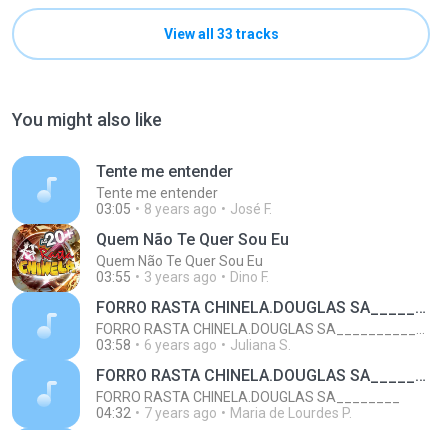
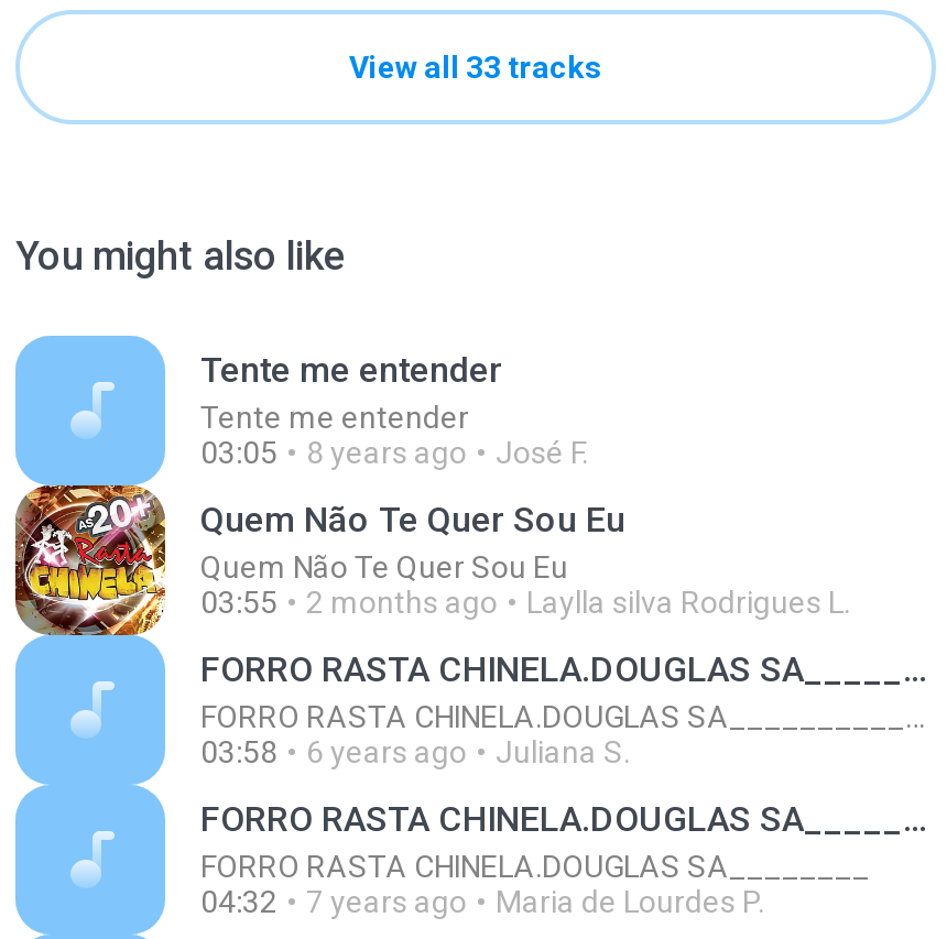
- 3 years ago
- Dino F.
+ 2 months ago
+ Laylla silva Rodrigues L.
